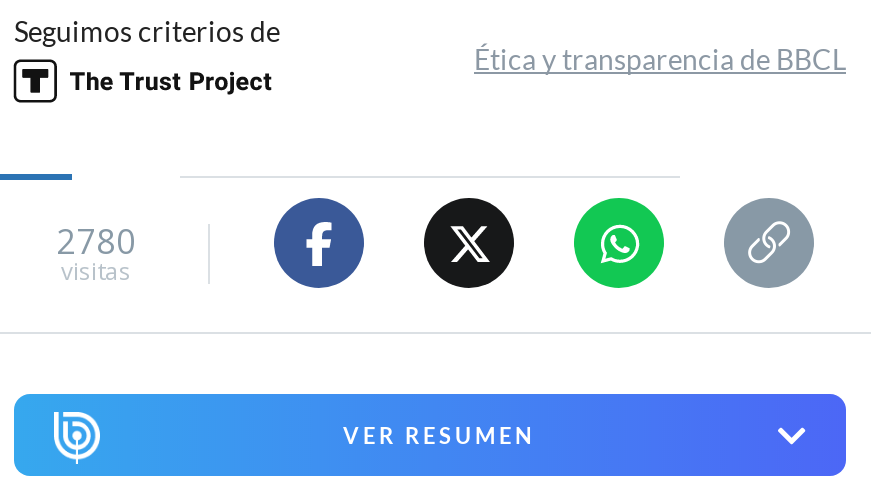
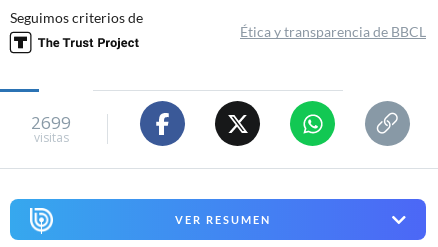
- 2780
+ 2699
